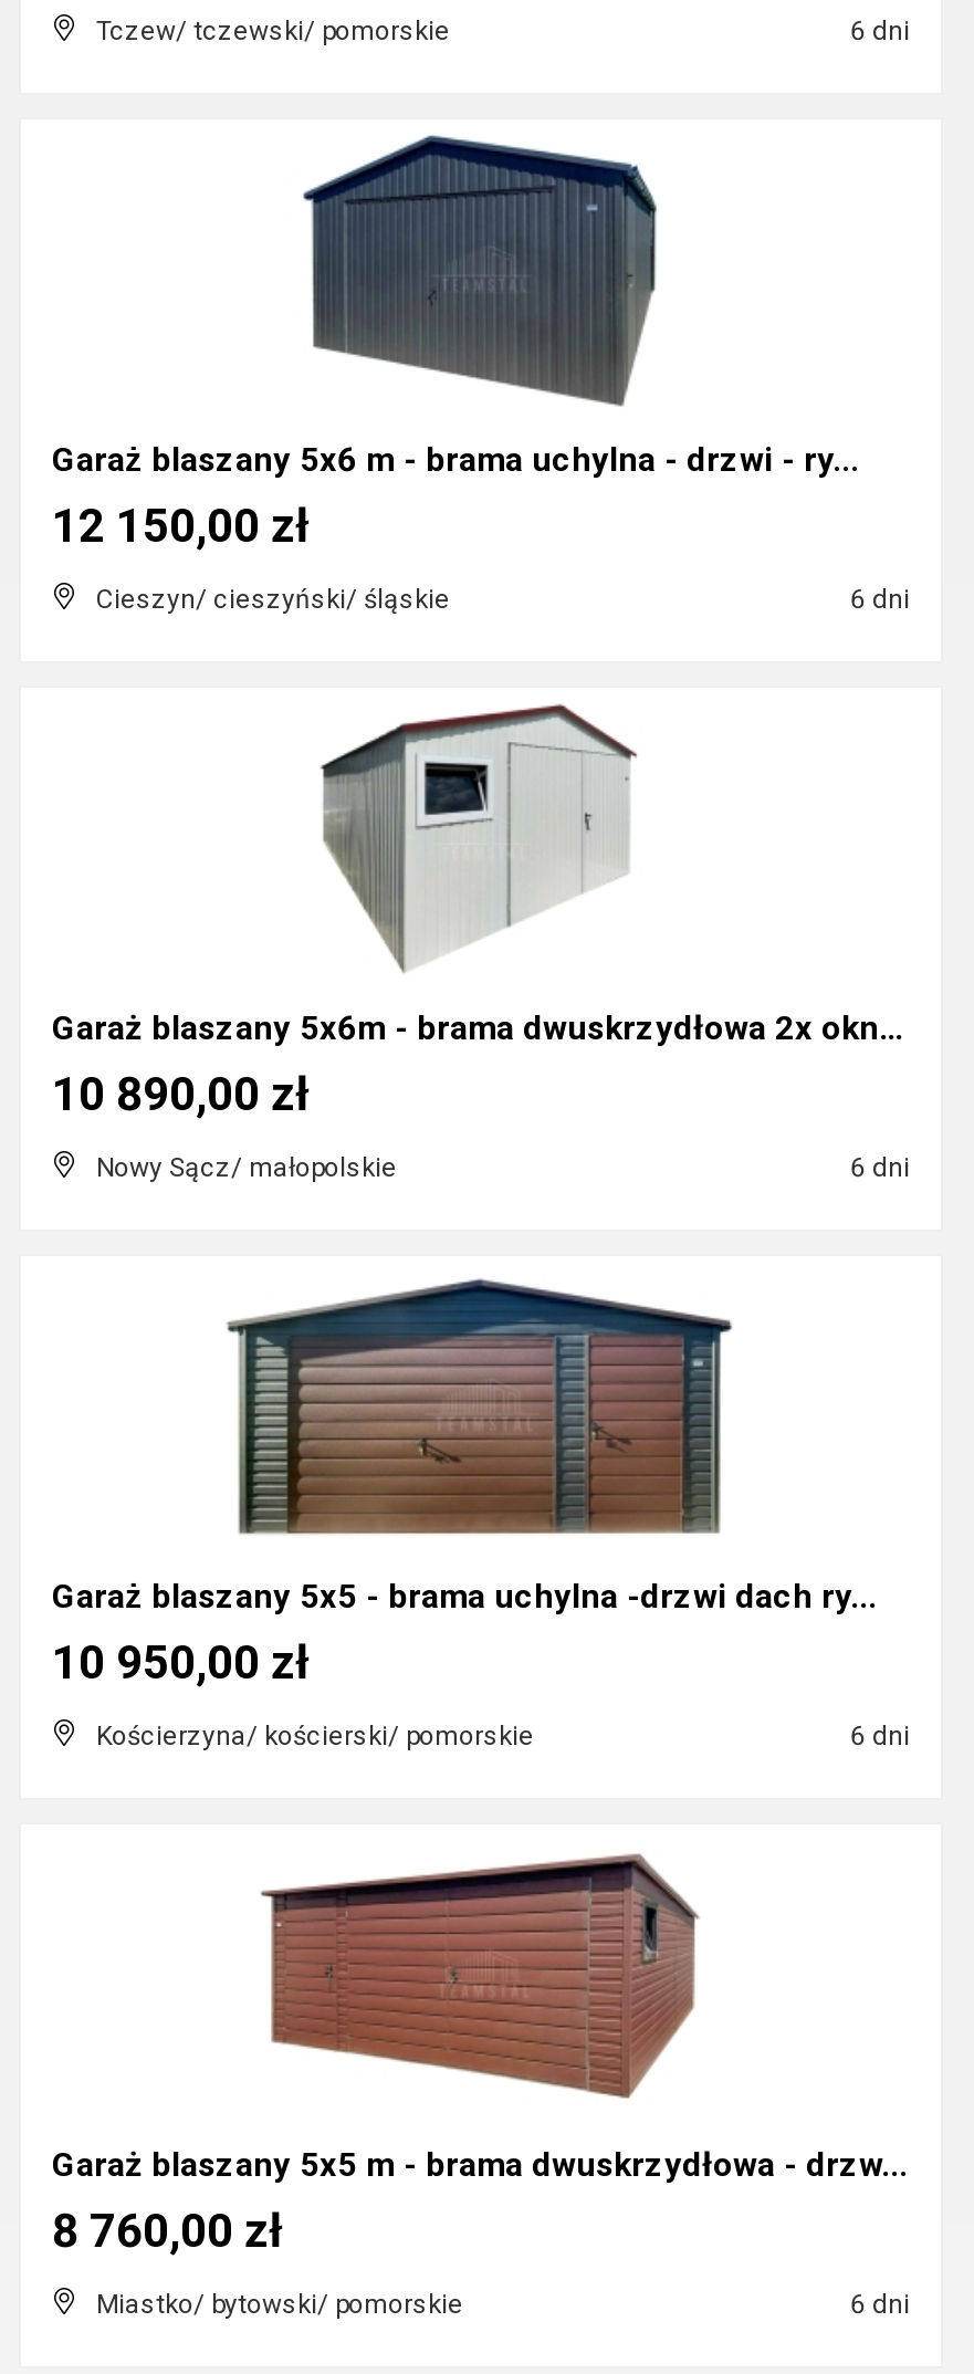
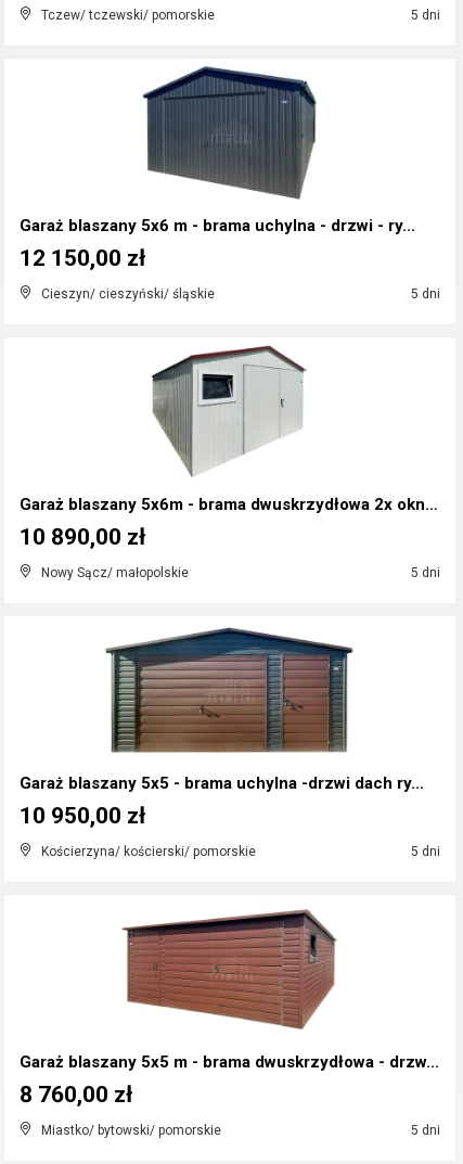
- 6 dni
+ 5 dni

- 6 dni
+ 5 dni

- 6 dni
+ 5 dni

- 6 dni
+ 5 dni

- 6 dni
+ 5 dni
